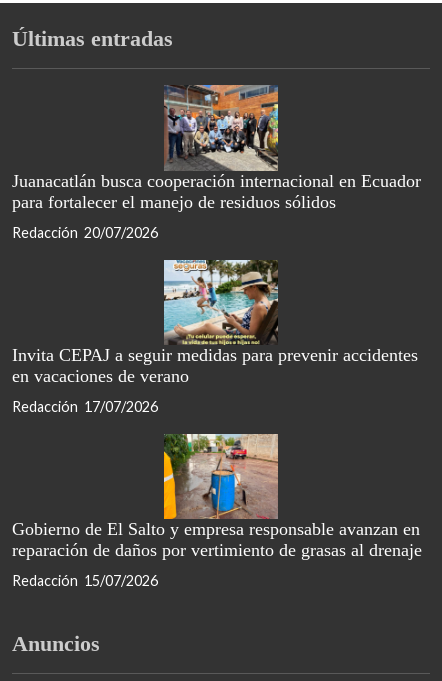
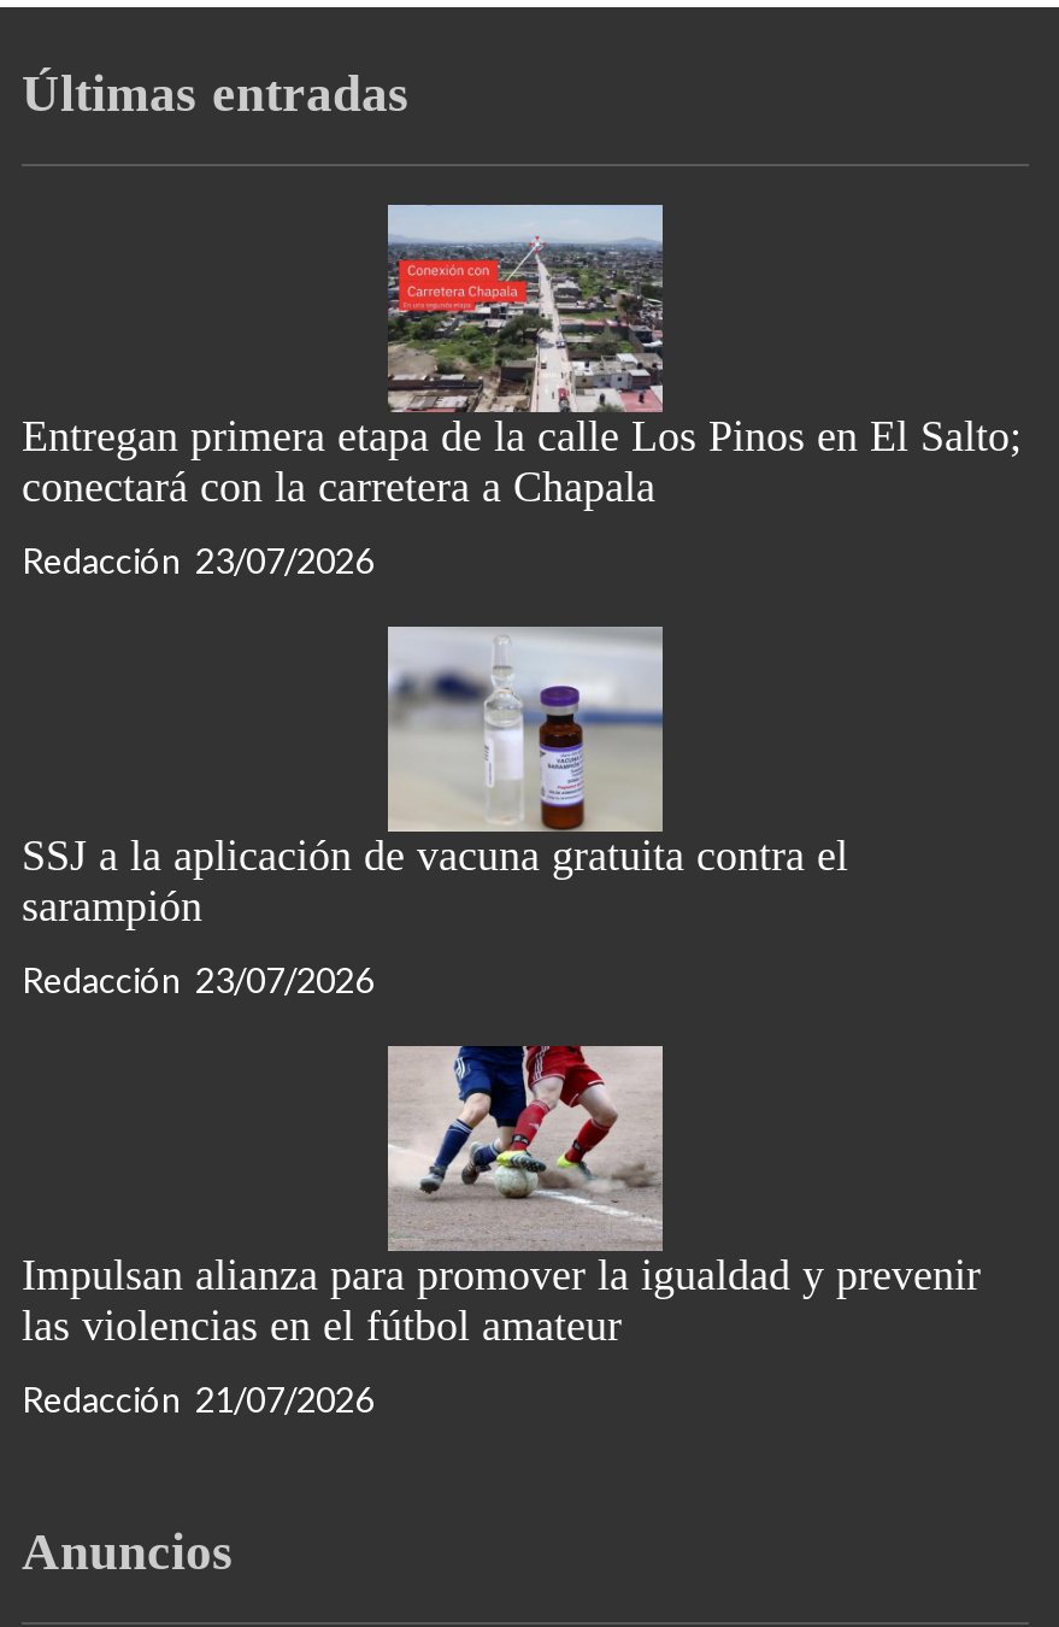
- [image]
- Juanacatlán busca cooperación internacional en Ecuador
- para fortalecer el manejo de residuos sólidos
+ [image]
+ Entregan primera etapa de la calle Los Pinos en El Salto;
+ conectará con la carretera a Chapala

- Redacción 20/07/2026
+ Redacción 23/07/2026

- [image]
- Invita CEPAJ a seguir medidas para prevenir accidentes
- en vacaciones de verano
+ [image]
+ SSJ a la aplicación de vacuna gratuita contra el
+ sarampión

- Redacción 17/07/2026
+ Redacción 23/07/2026

- [image]
- Gobierno de El Salto y empresa responsable avanzan en
- reparación de daños por vertimiento de grasas al drenaje
+ [image]
+ Impulsan alianza para promover la igualdad y prevenir
+ las violencias en el fútbol amateur

- Redacción 15/07/2026
+ Redacción 21/07/2026
